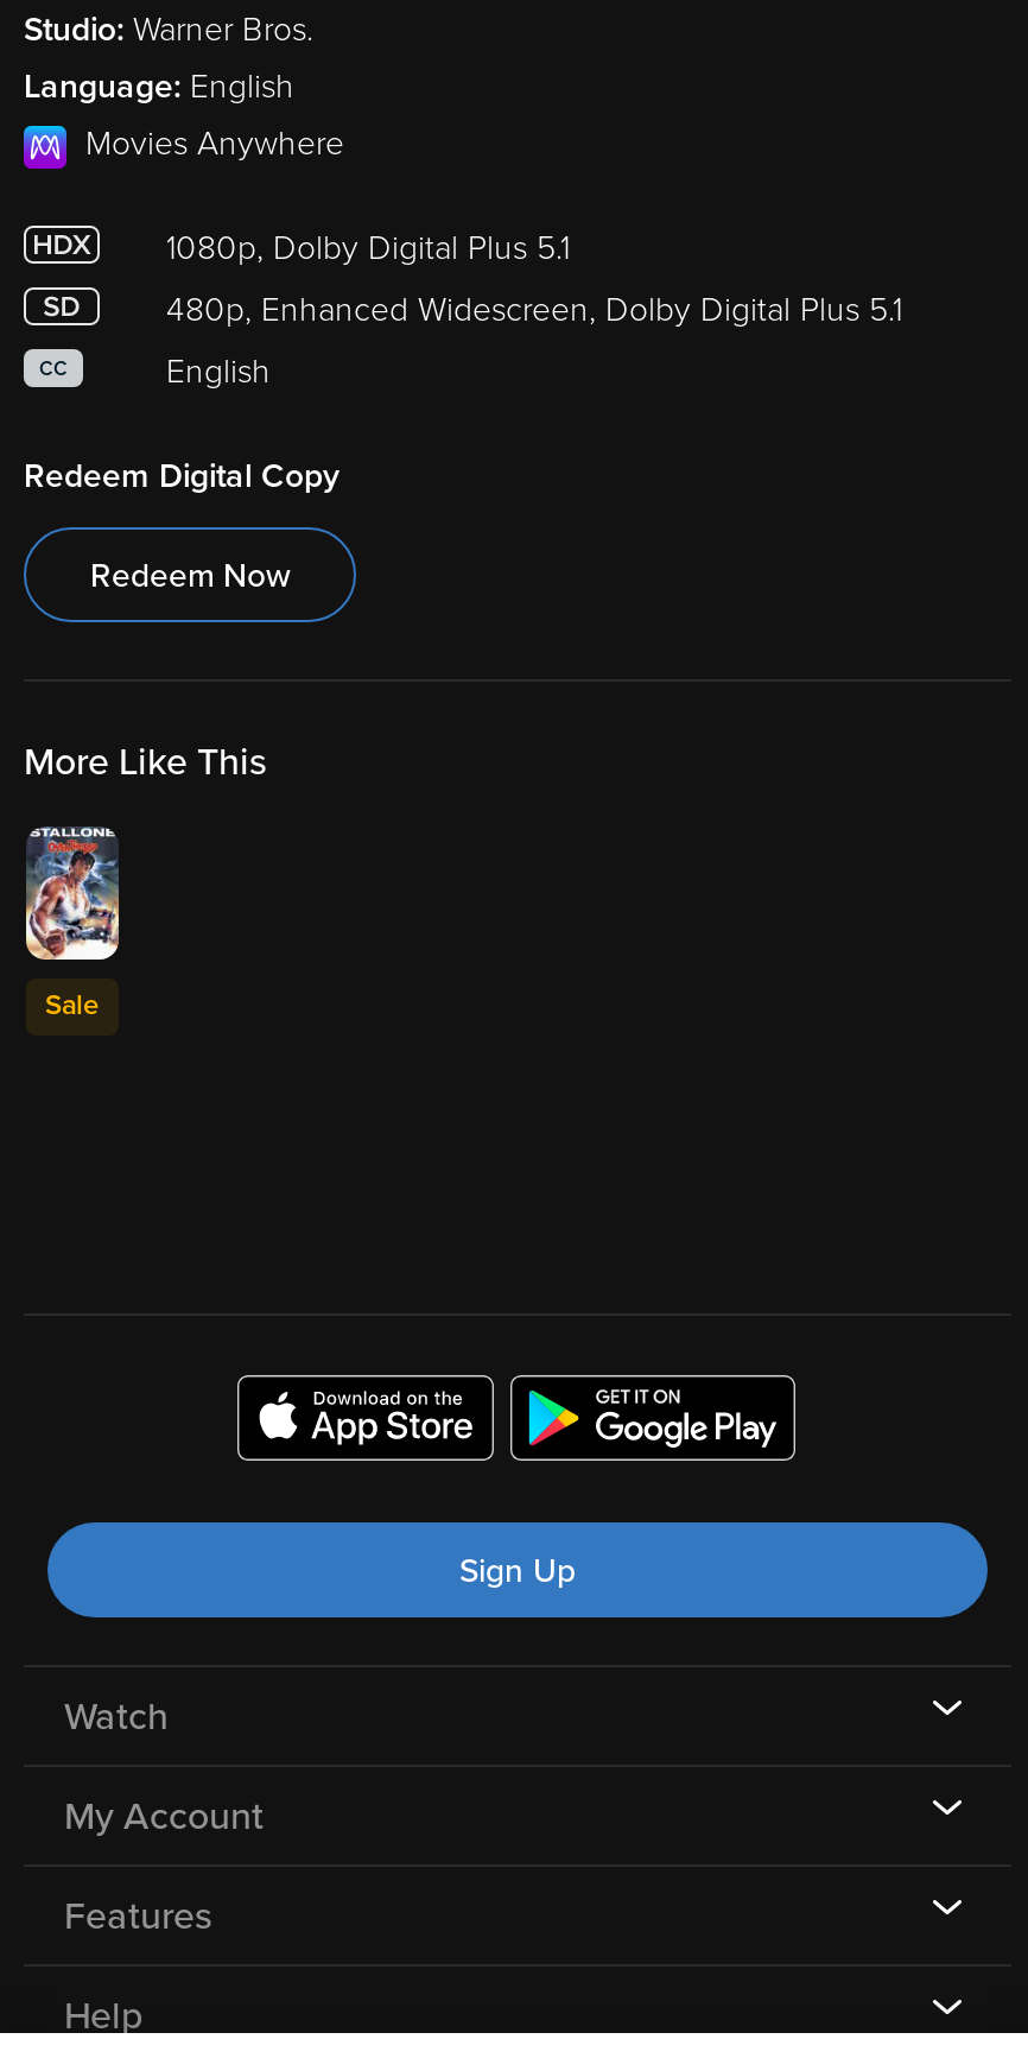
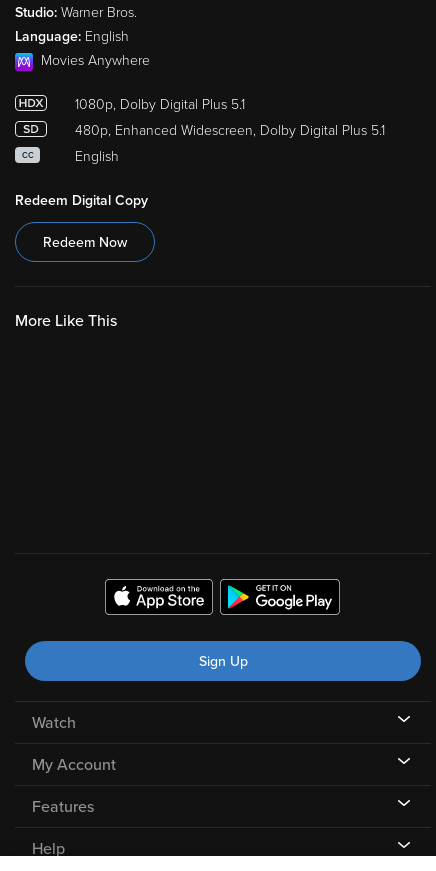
- [image]
- Sale
